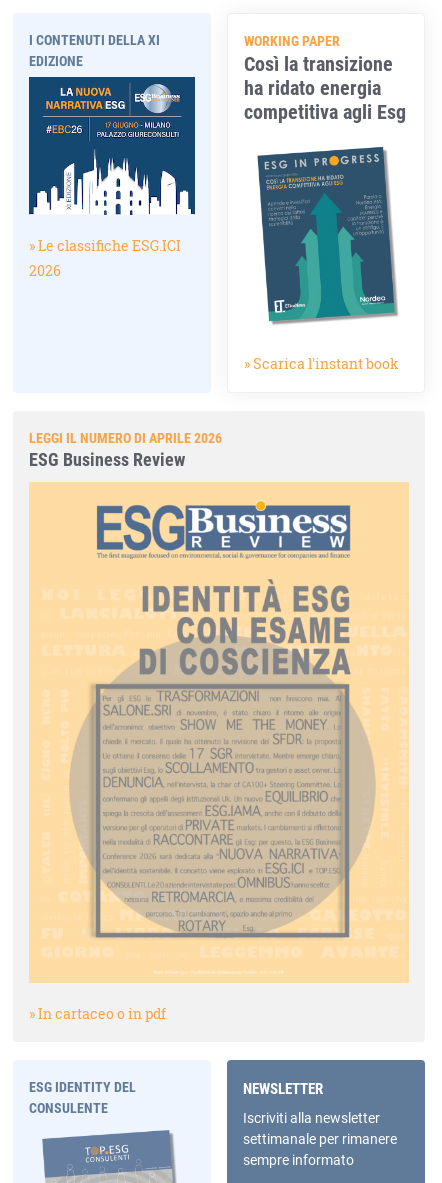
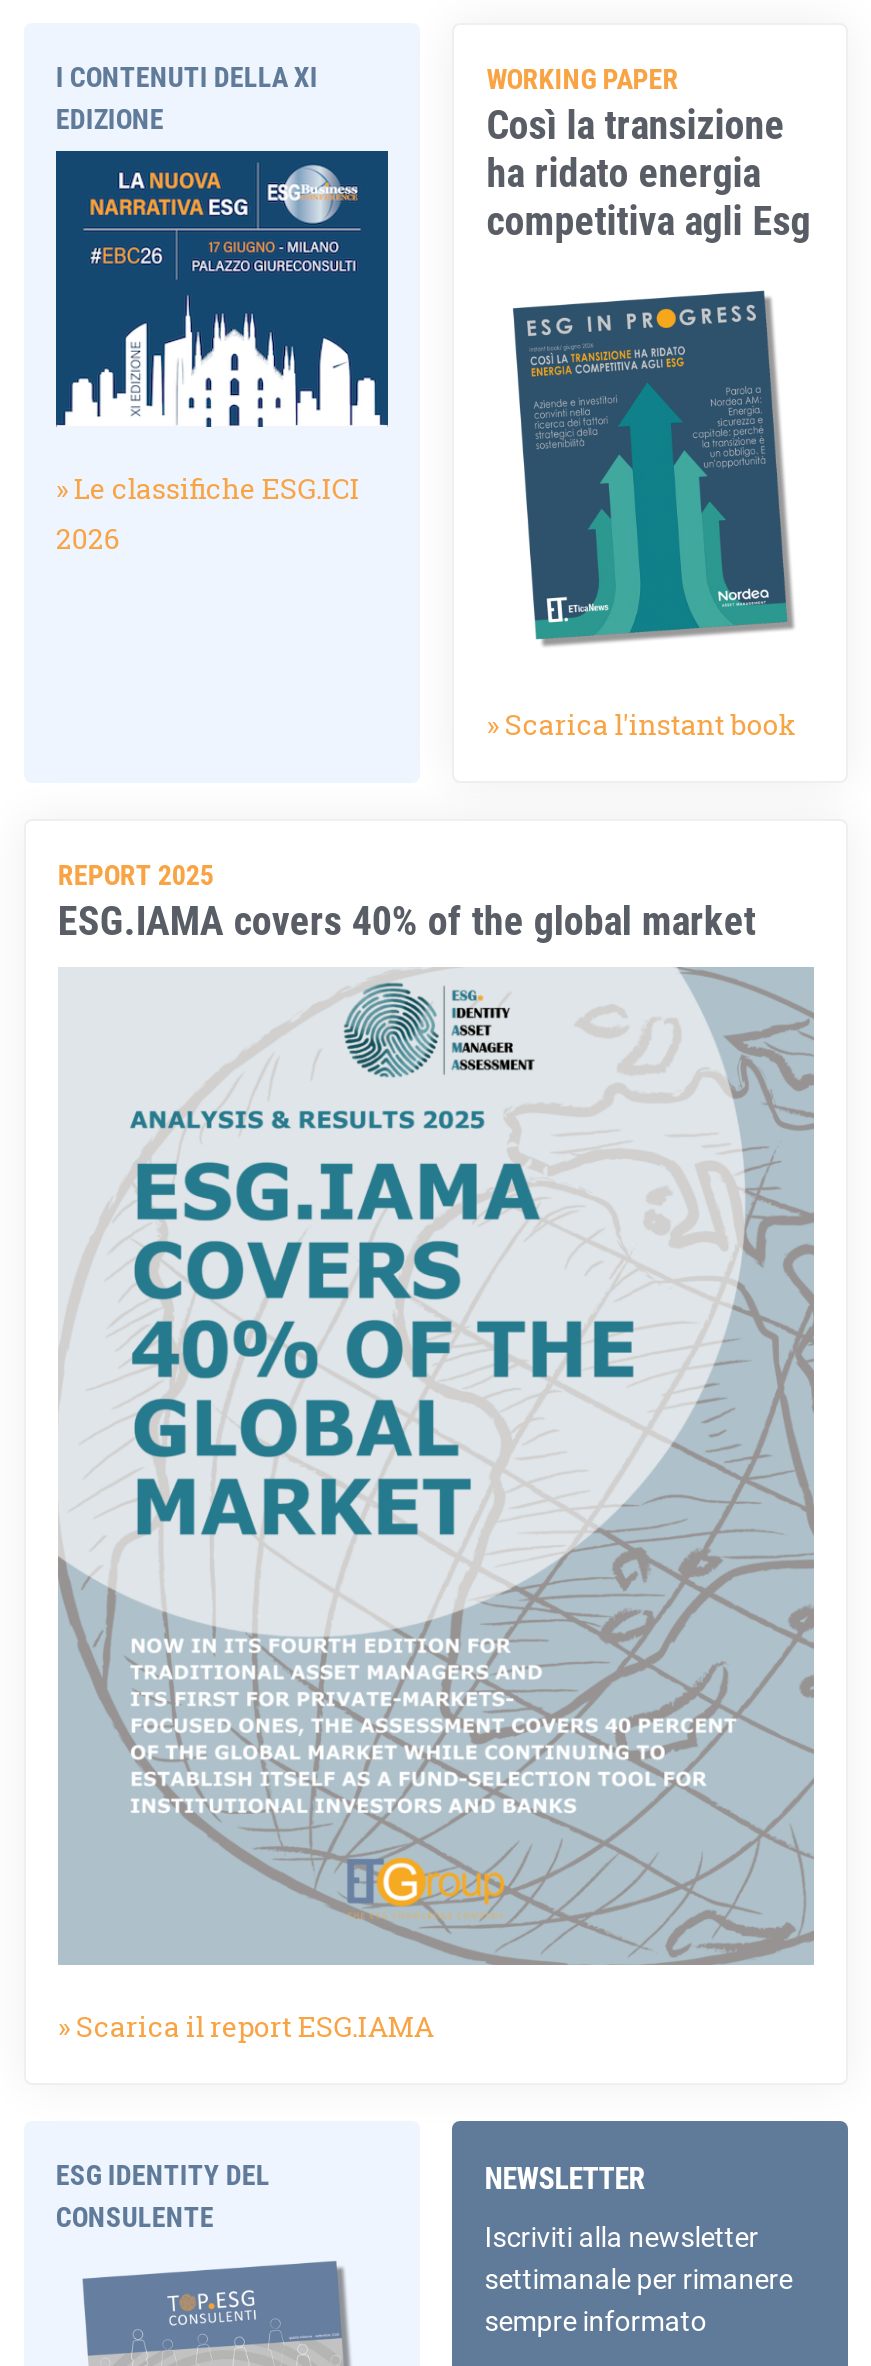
- LEGGI IL NUMERO DI APRILE 2026
- ESG Business Review
+ REPORT 2025
+ ESG.IAMA covers 40% of the global market

- [image]
- » In cartaceo o in pdf
+ [image]
+ » Scarica il report ESG.IAMA
